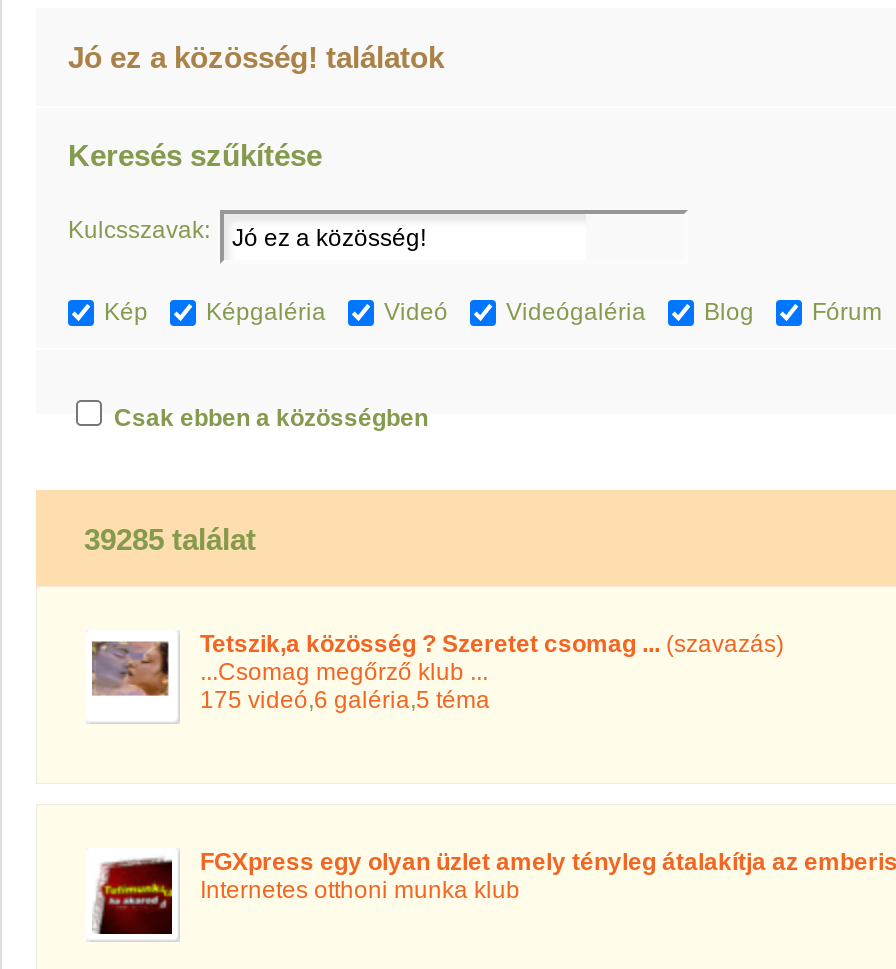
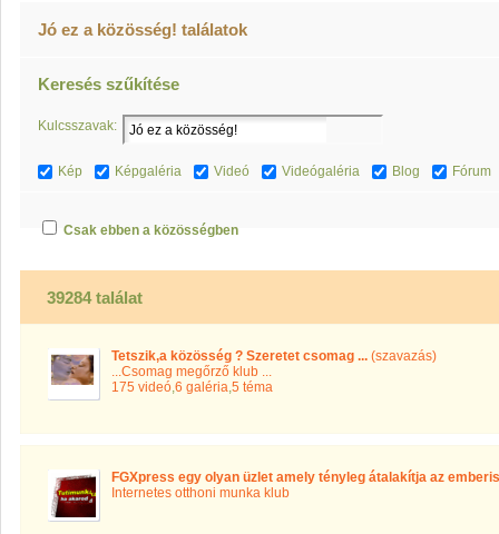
- 39285 találat
+ 39284 találat
